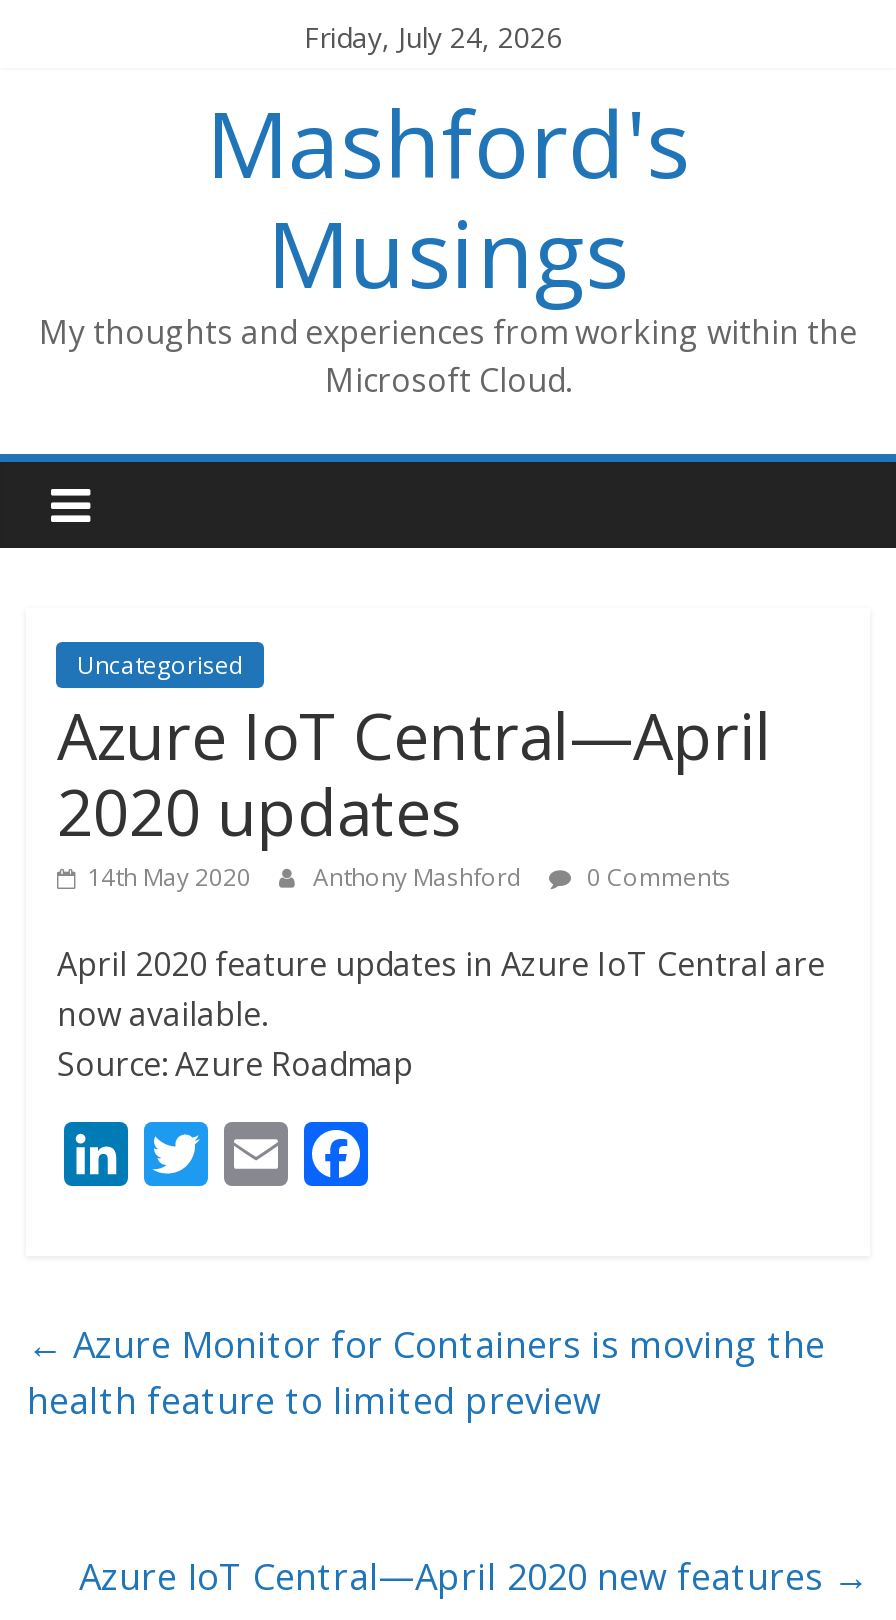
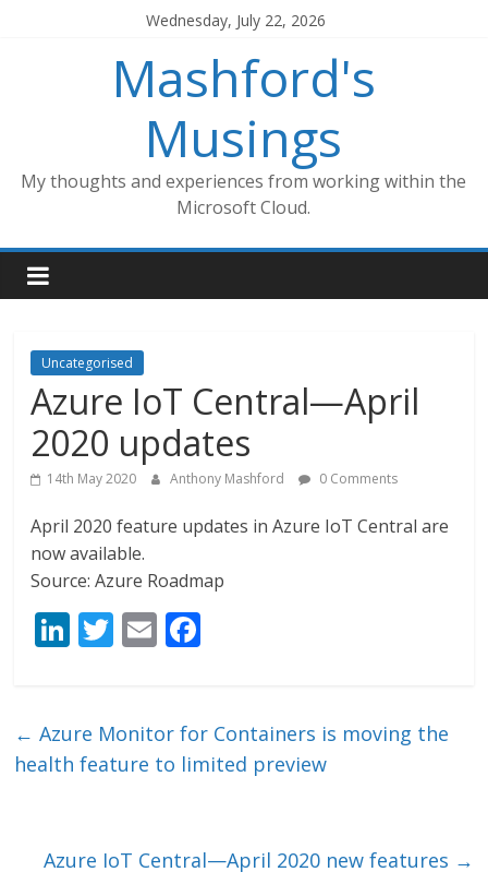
- Friday, July 24, 2026
+ Wednesday, July 22, 2026
